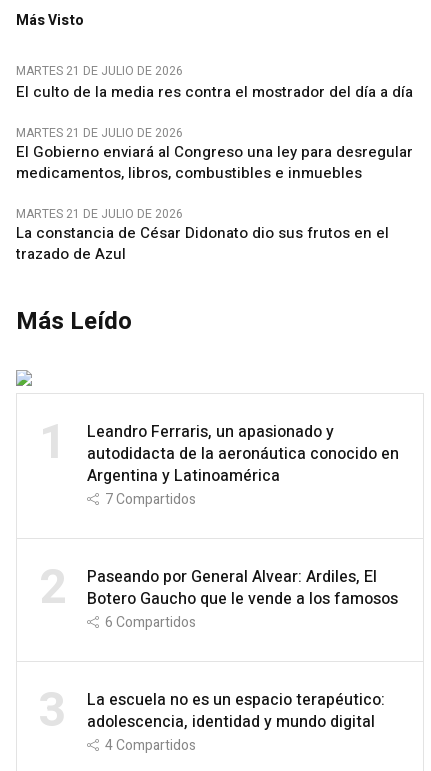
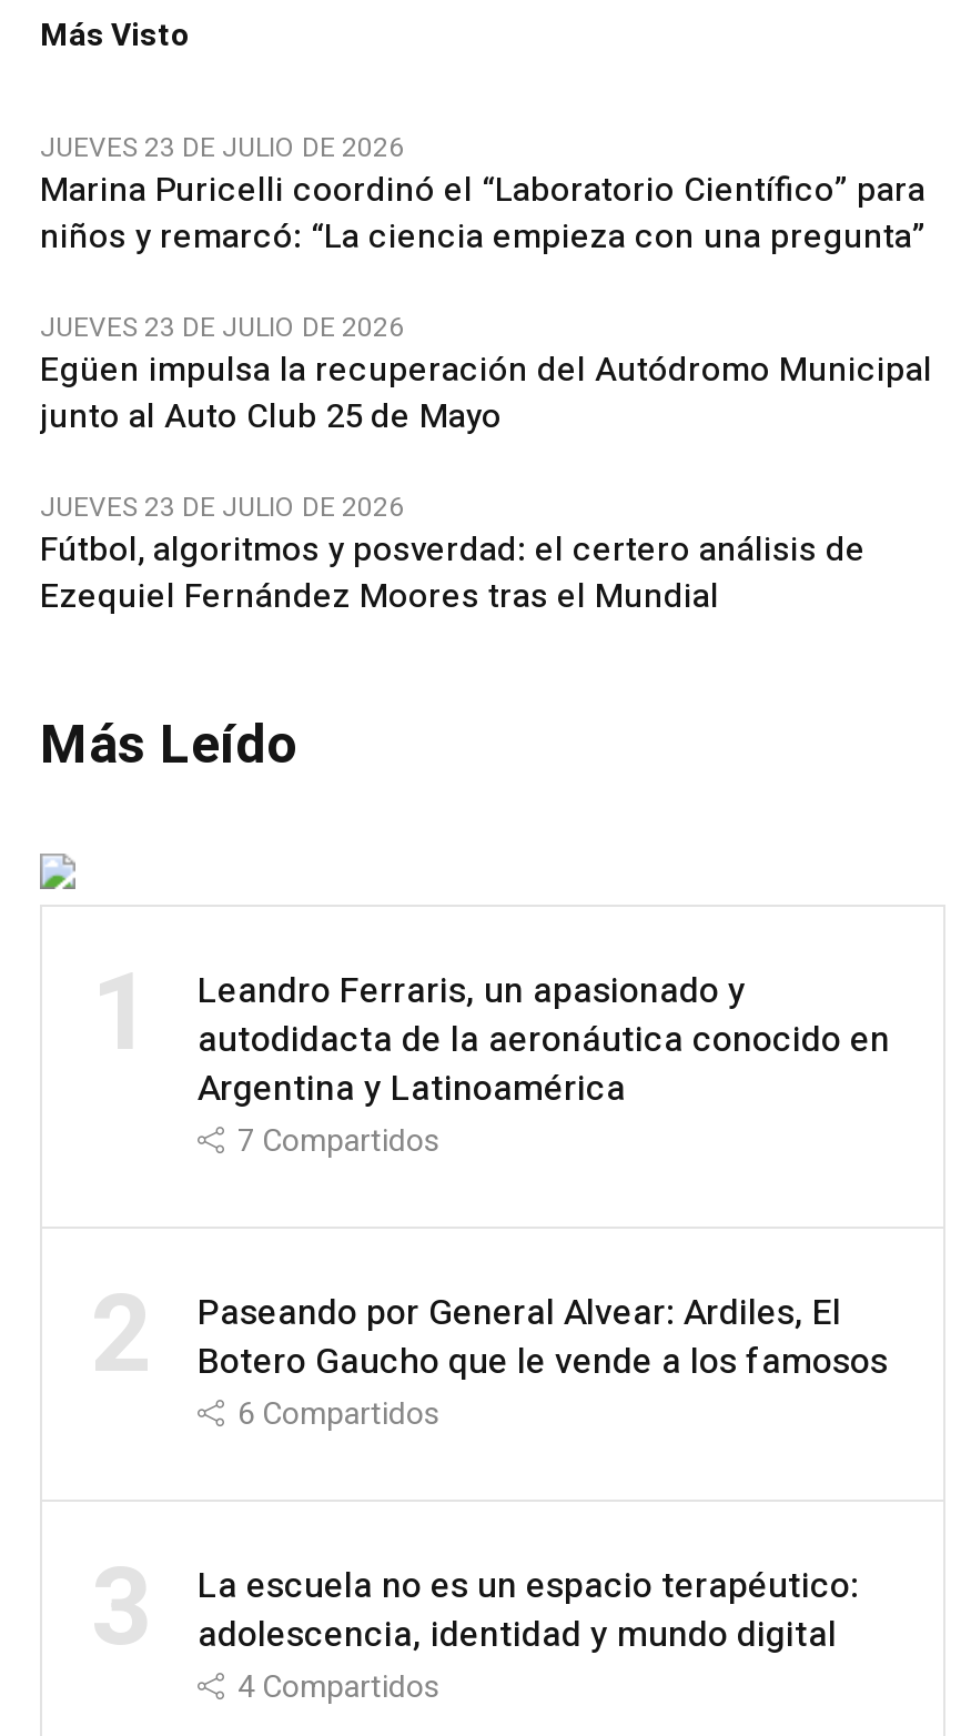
- MARTES 21 DE JULIO DE 2026
- El culto de la media res contra el mostrador del día a día
+ JUEVES 23 DE JULIO DE 2026
+ Marina Puricelli coordinó el “Laboratorio Científico” para
+ niños y remarcó: “La ciencia empieza con una pregunta”

- MARTES 21 DE JULIO DE 2026
- El Gobierno enviará al Congreso una ley para desregular
- medicamentos, libros, combustibles e inmuebles
+ JUEVES 23 DE JULIO DE 2026
+ Egüen impulsa la recuperación del Autódromo Municipal
+ junto al Auto Club 25 de Mayo

- MARTES 21 DE JULIO DE 2026
- La constancia de César Didonato dio sus frutos en el
- trazado de Azul
+ JUEVES 23 DE JULIO DE 2026
+ Fútbol, algoritmos y posverdad: el certero análisis de
+ Ezequiel Fernández Moores tras el Mundial
